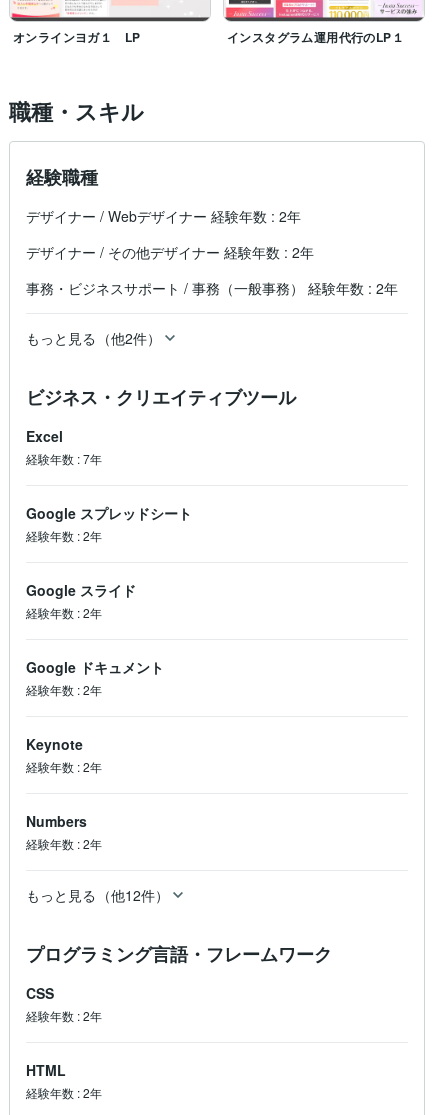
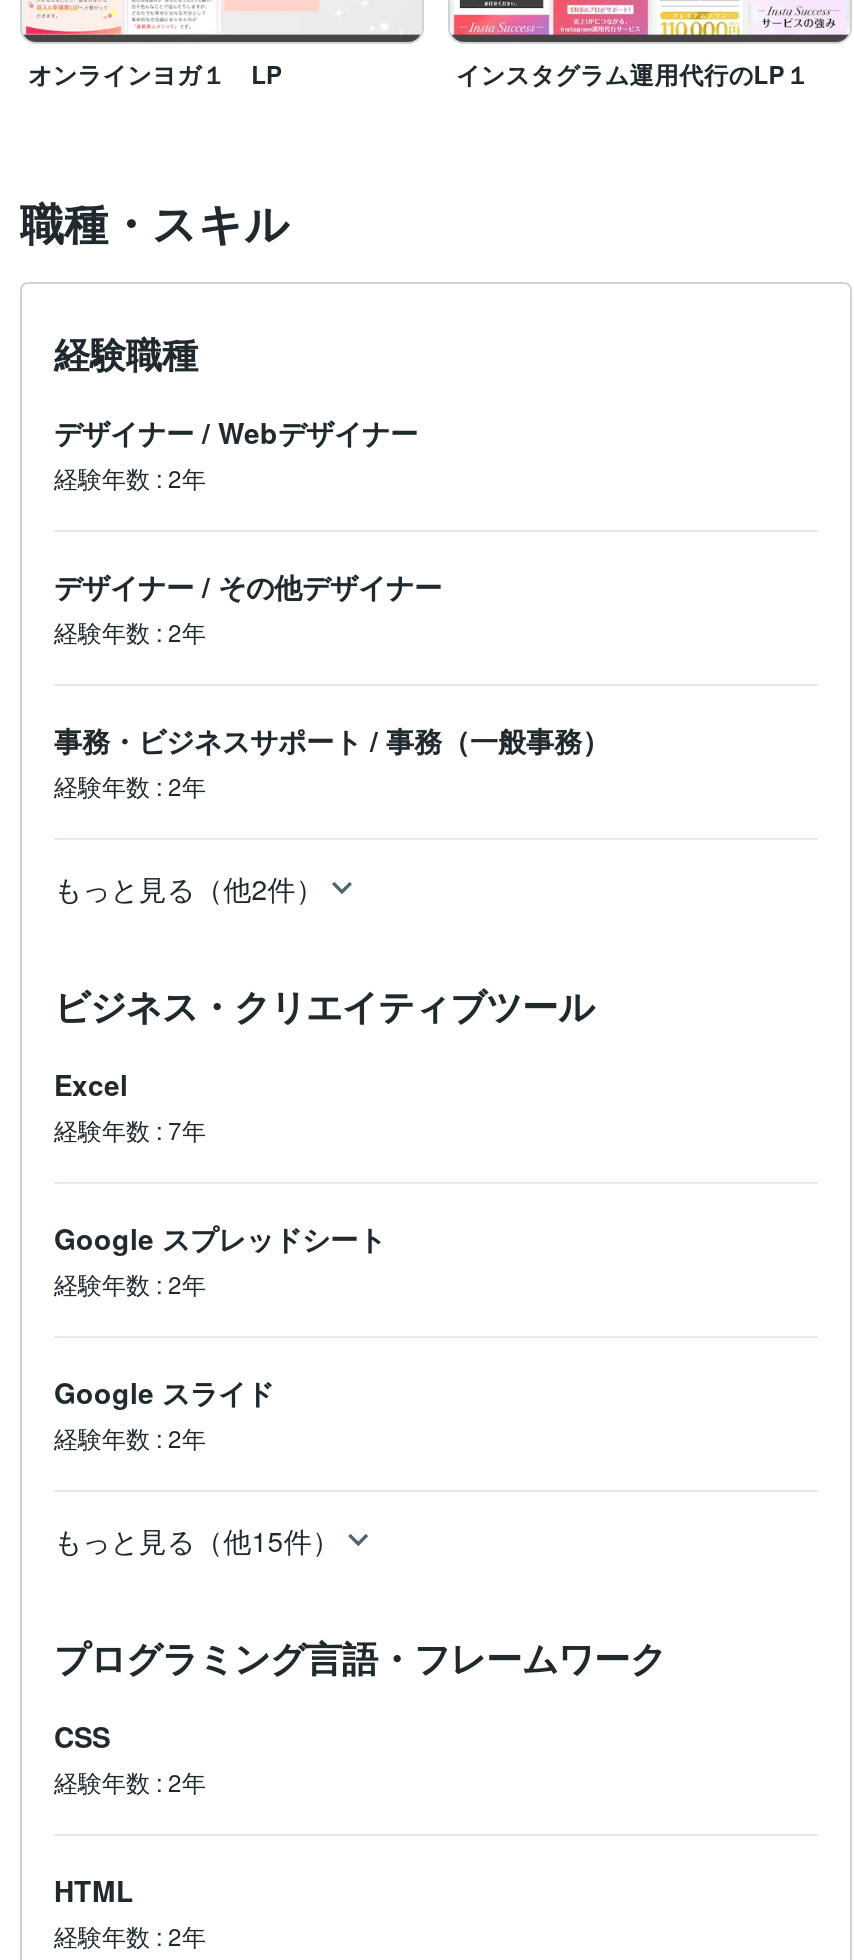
moved down: もっと見る（他2件） | ビジネス・クリエイティブツール | Excel | 経験年数 : 7年 | Google スプレッドシート | 経験年数 : 2年 | Google スライド | 経験年数 : 2年

- Google ドキュメント
- 経験年数 : 2年
- Keynote
- 経験年数 : 2年
- Numbers
- 経験年数 : 2年
- もっと見る（他12件）
+ もっと見る（他15件）
